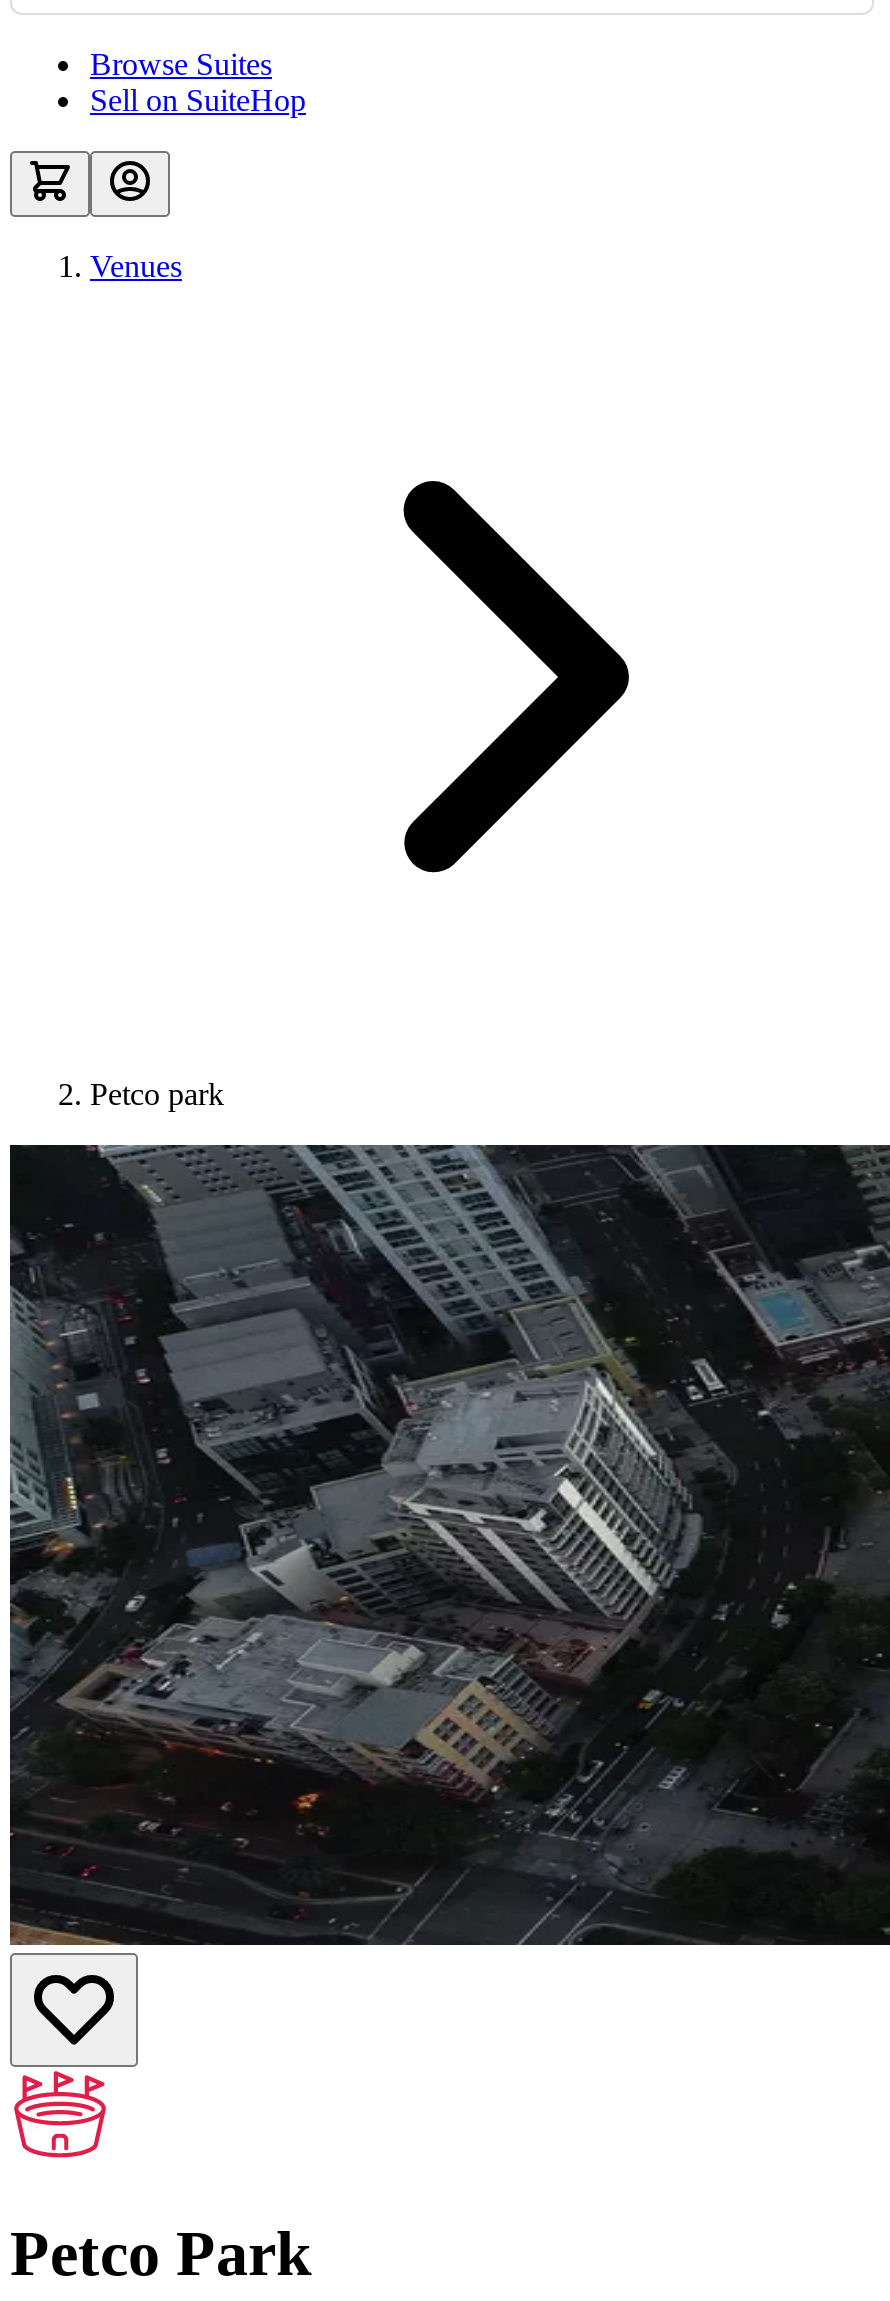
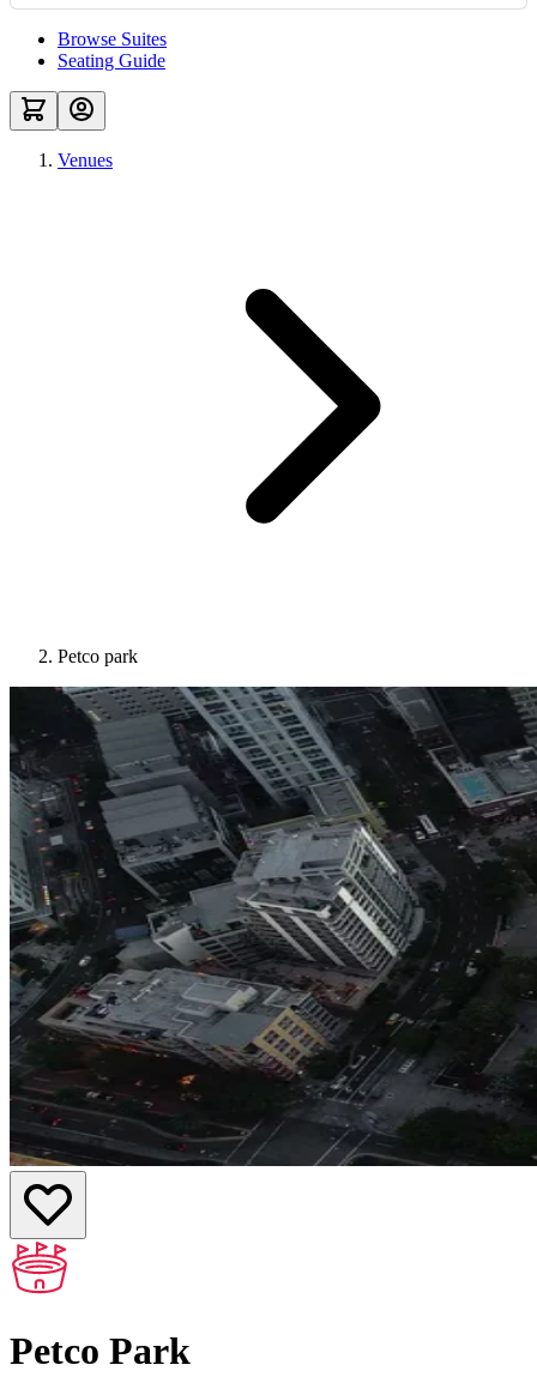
- Sell on SuiteHop
+ Seating Guide
